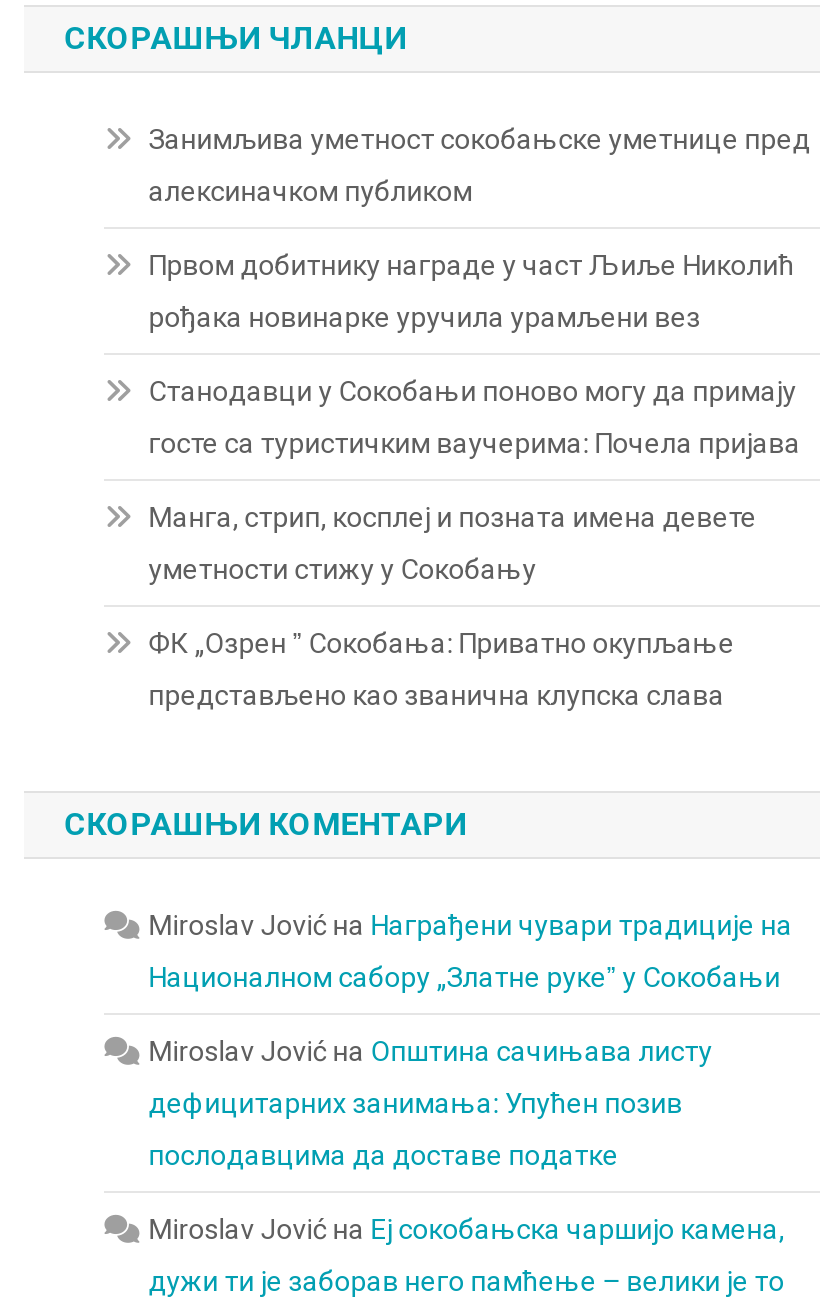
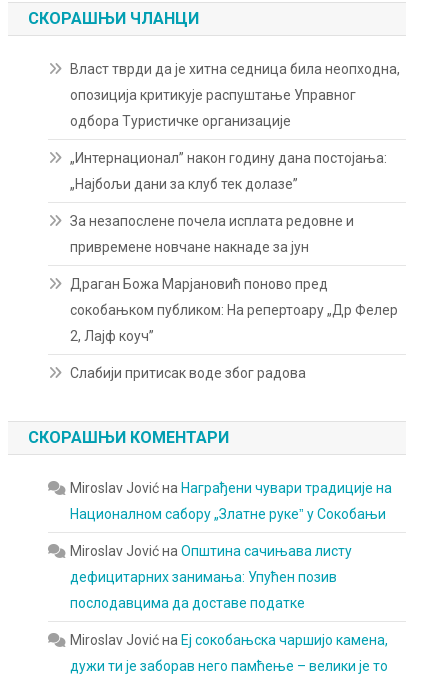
- Занимљива уметност сокобањске уметнице пред
- алексиначком публиком
- Првом добитнику награде у част Љиље Николић
- рођака новинарке уручила урамљени вез
- Станодавци у Сокобањи поново могу да примају
- госте са туристичким ваучерима: Почела пријава
- Манга, стрип, косплеј и позната имена девете
- уметности стижу у Сокобању
- ФК „Озрен ˮ Сокобања: Приватно окупљање
- представљено као званична клупска слава
+ Власт тврди да је хитна седница била неопходна,
+ опозиција критикује распуштање Управног
+ одбора Туристичке организације
+ „Интернационал” након годину дана постојања:
+ „Најбољи дани за клуб тек долазе”
+ За незапослене почела исплата редовне и
+ привремене новчане накнаде за јун
+ Драган Божа Марјановић поново пред
+ сокобањком публиком: На репертоару „Др Фелер
+ 2, Лајф коуч”
+ Слабији притисак воде због радова
